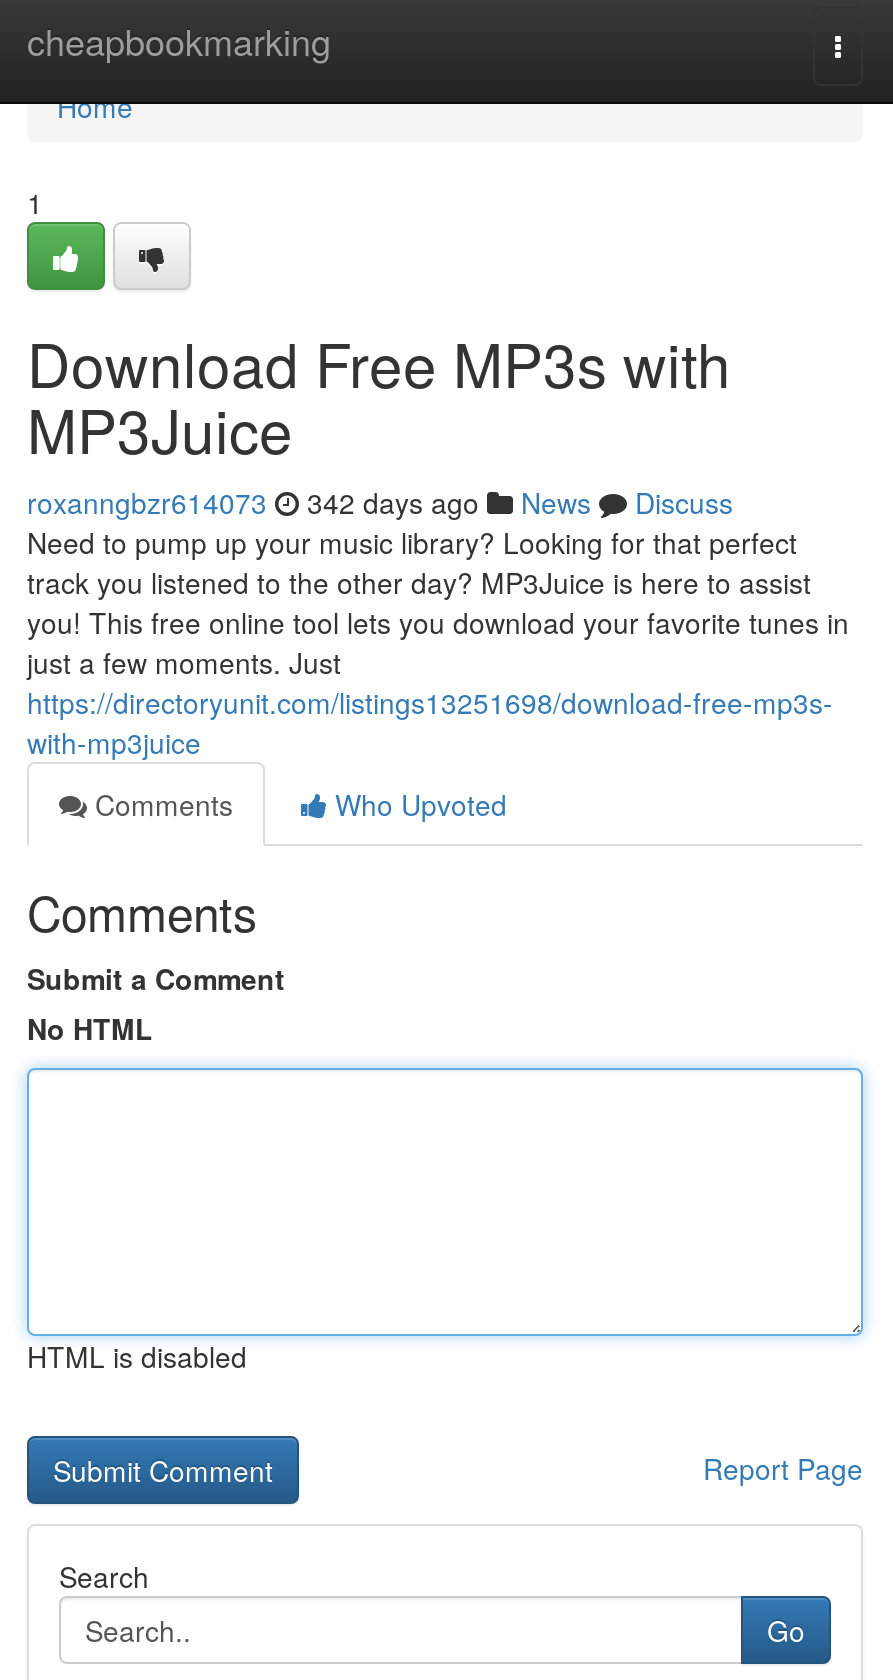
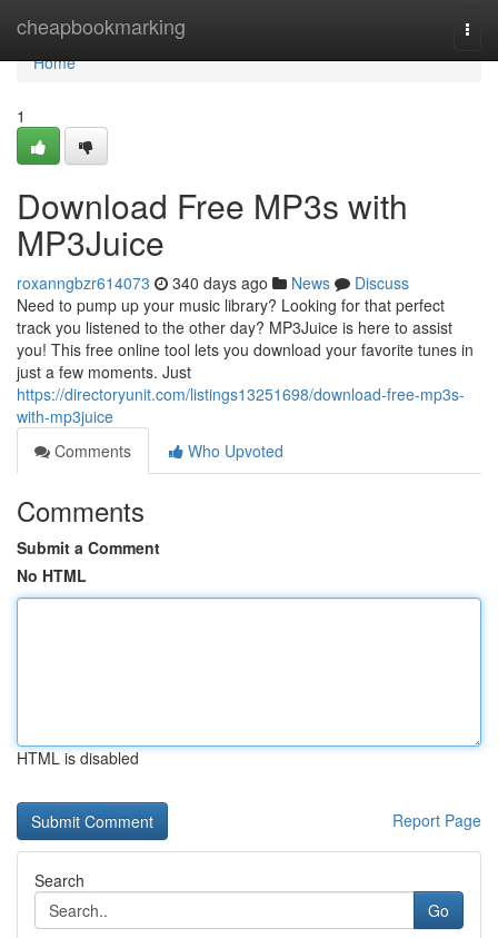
- roxanngbzr614073 342 days ago News Discuss
+ roxanngbzr614073 340 days ago News Discuss
